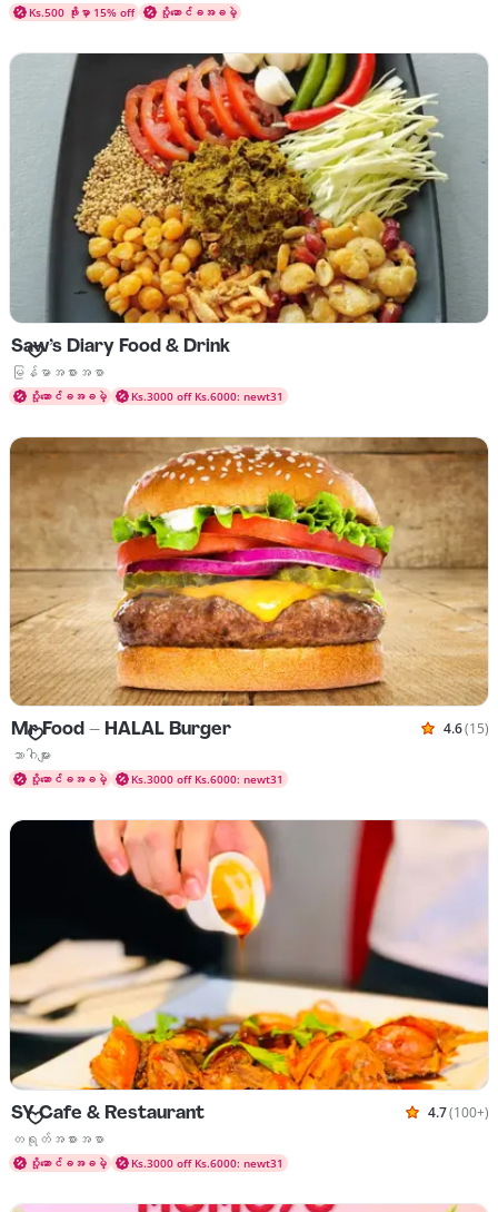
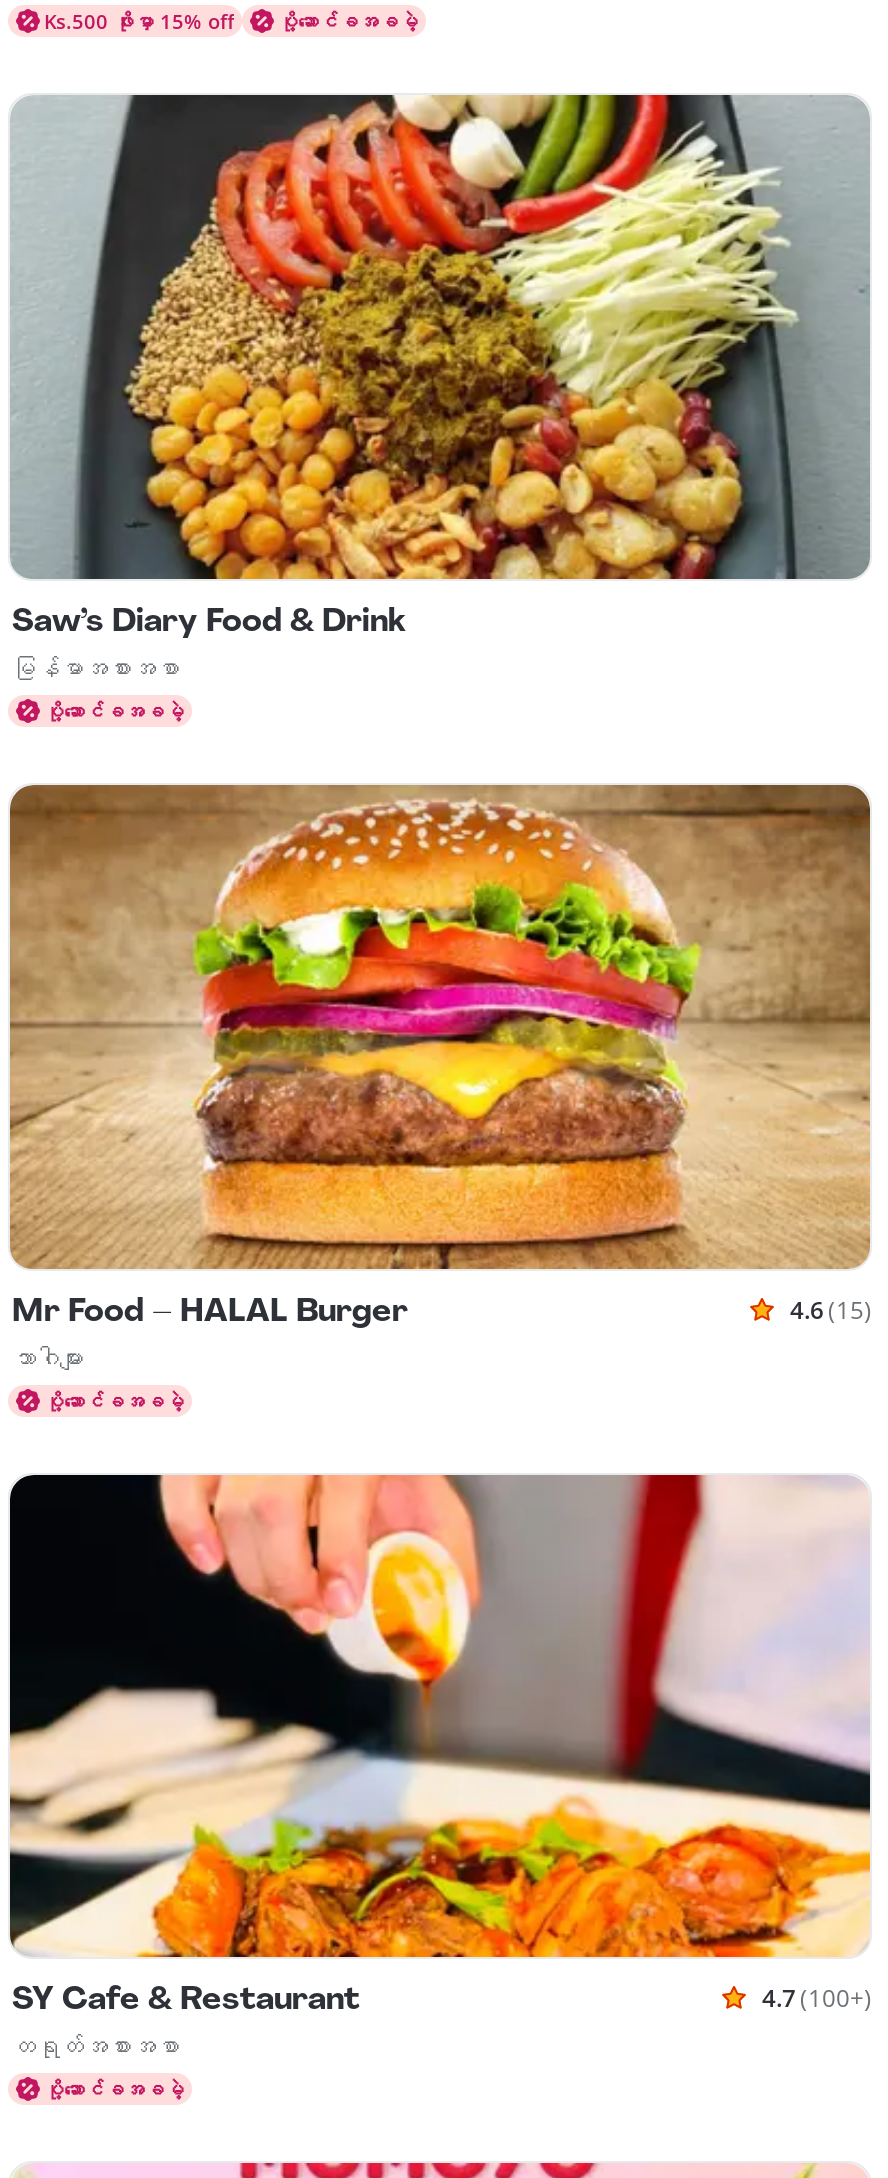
- Ks.3000 off Ks.6000: newt31

- Ks.3000 off Ks.6000: newt31

- Ks.3000 off Ks.6000: newt31
